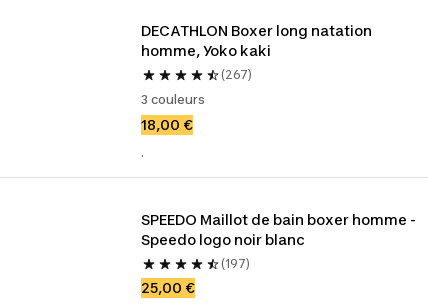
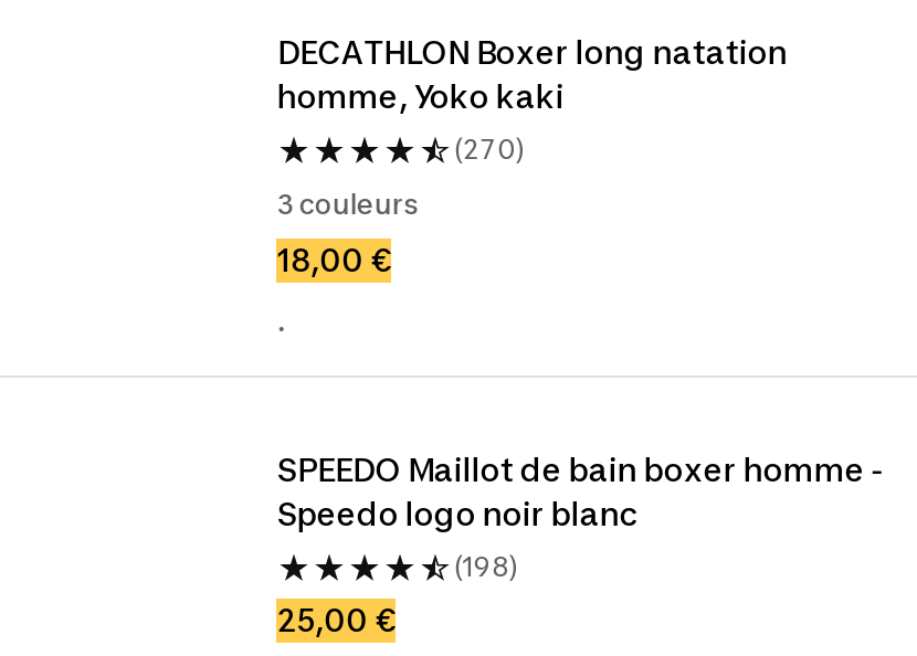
- (267)
+ (270)

- (197)
+ (198)
